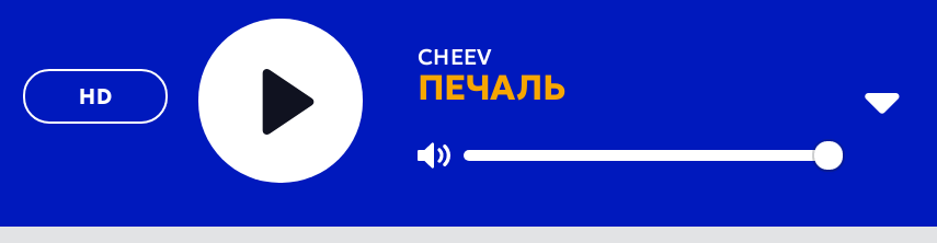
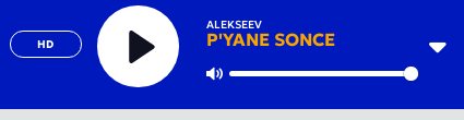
- CHEEV
- ПЕЧАЛЬ
+ ALEKSEEV
+ P'YANE SONCE
